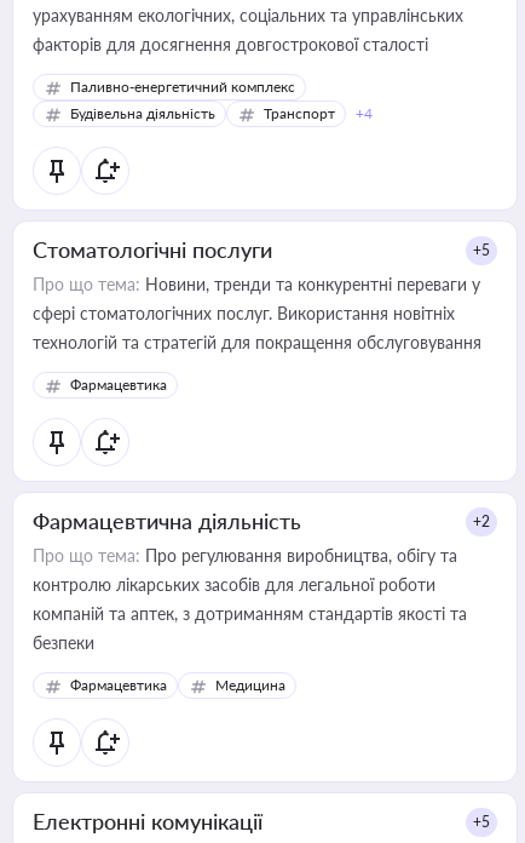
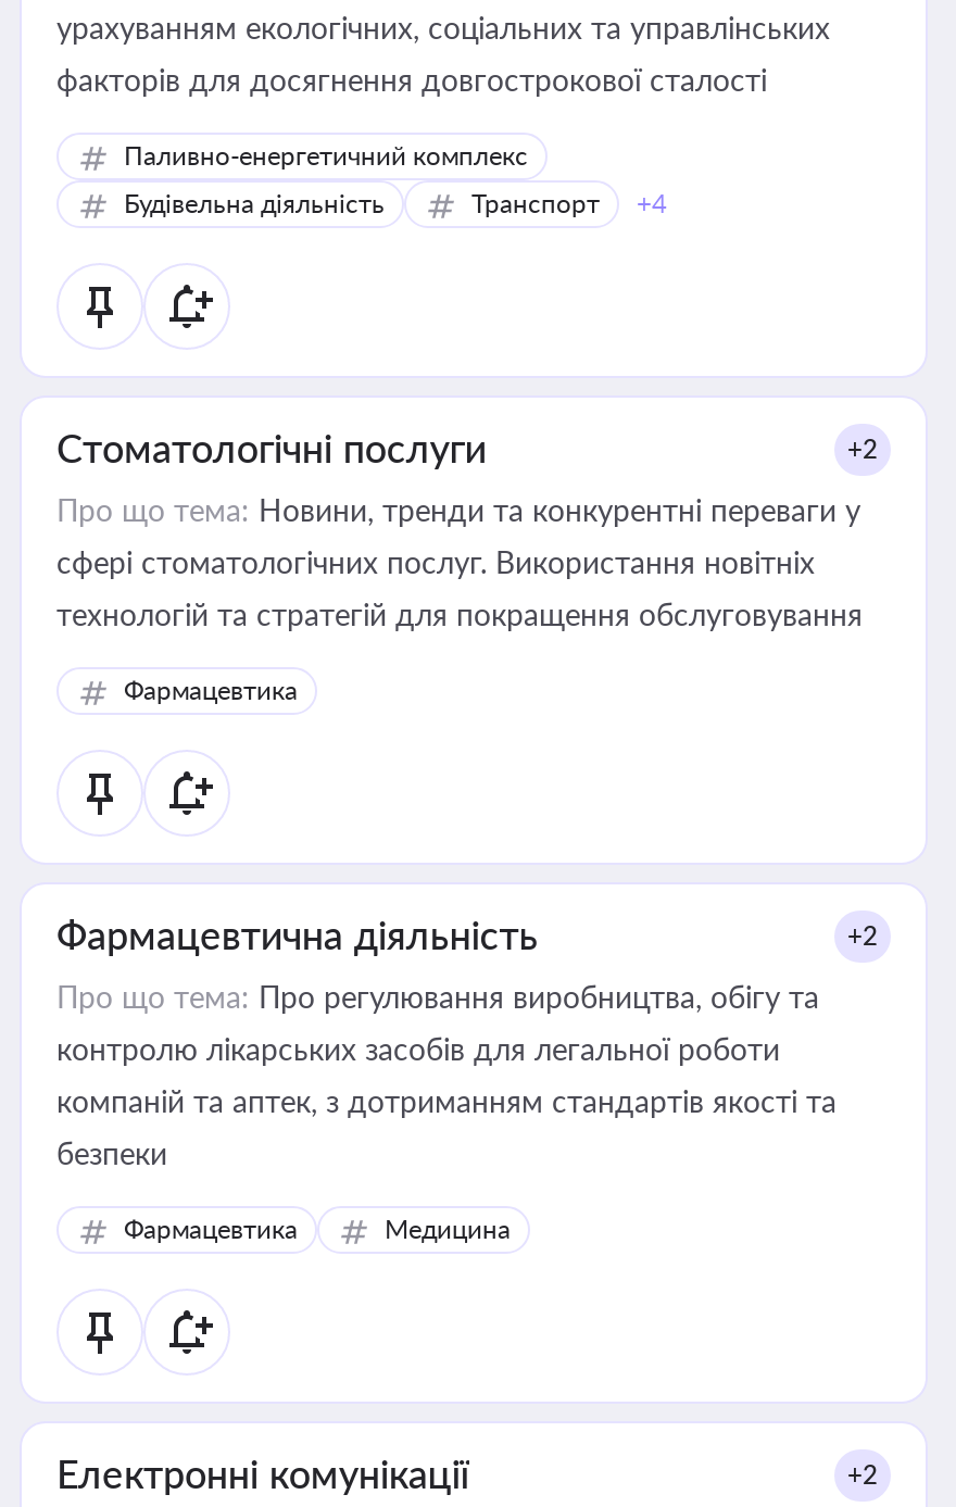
- +5
+ +2

- +5
+ +2
